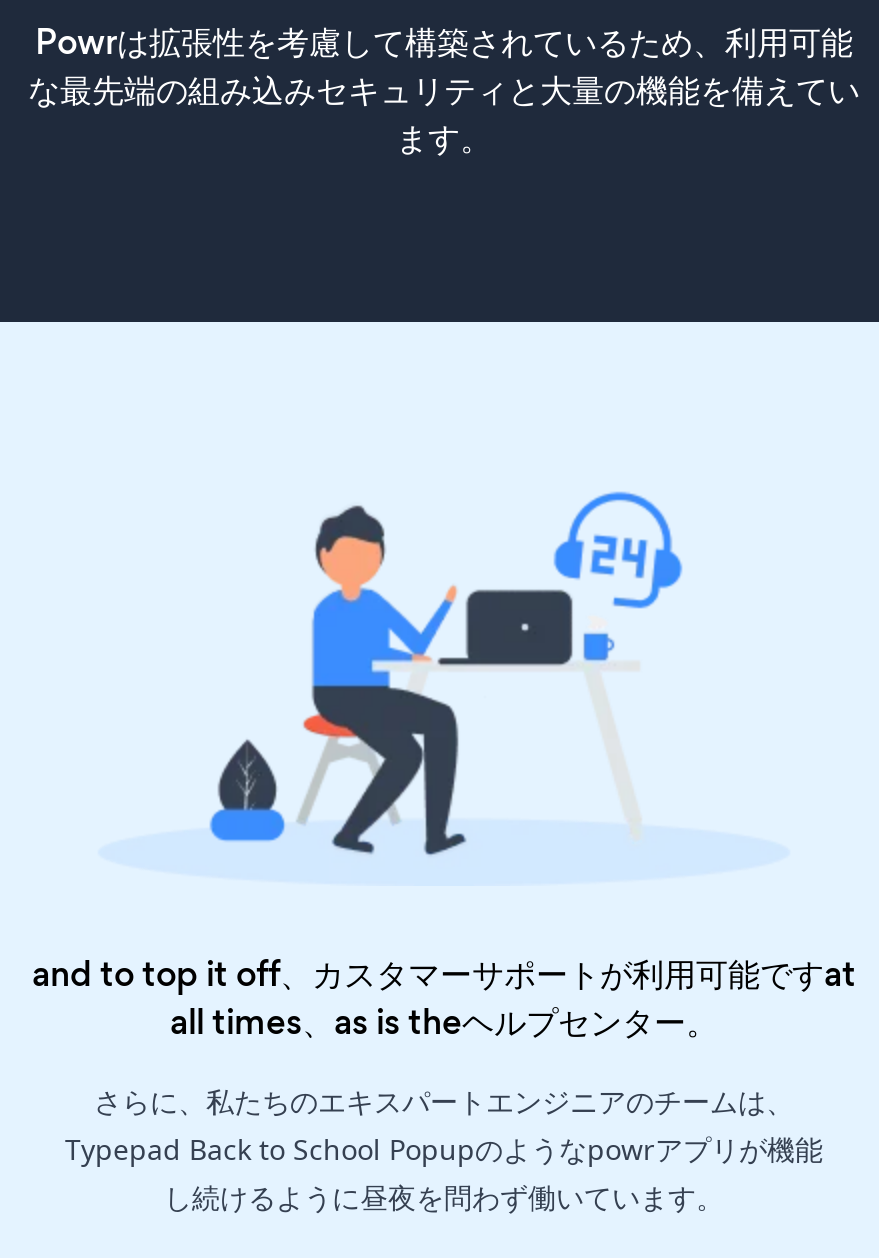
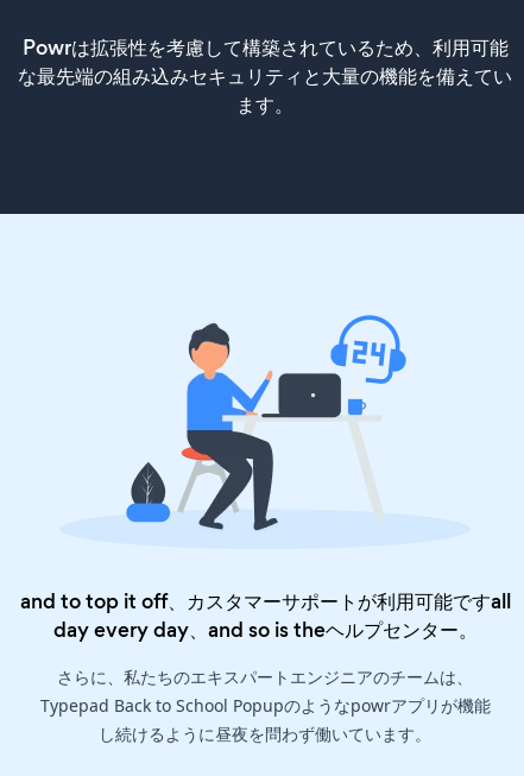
- and to top it off、カスタマーサポートが利用可能ですat
- all times、as is theヘルプセンター。
+ and to top it off、カスタマーサポートが利用可能ですall
+ day every day、and so is theヘルプセンター。
